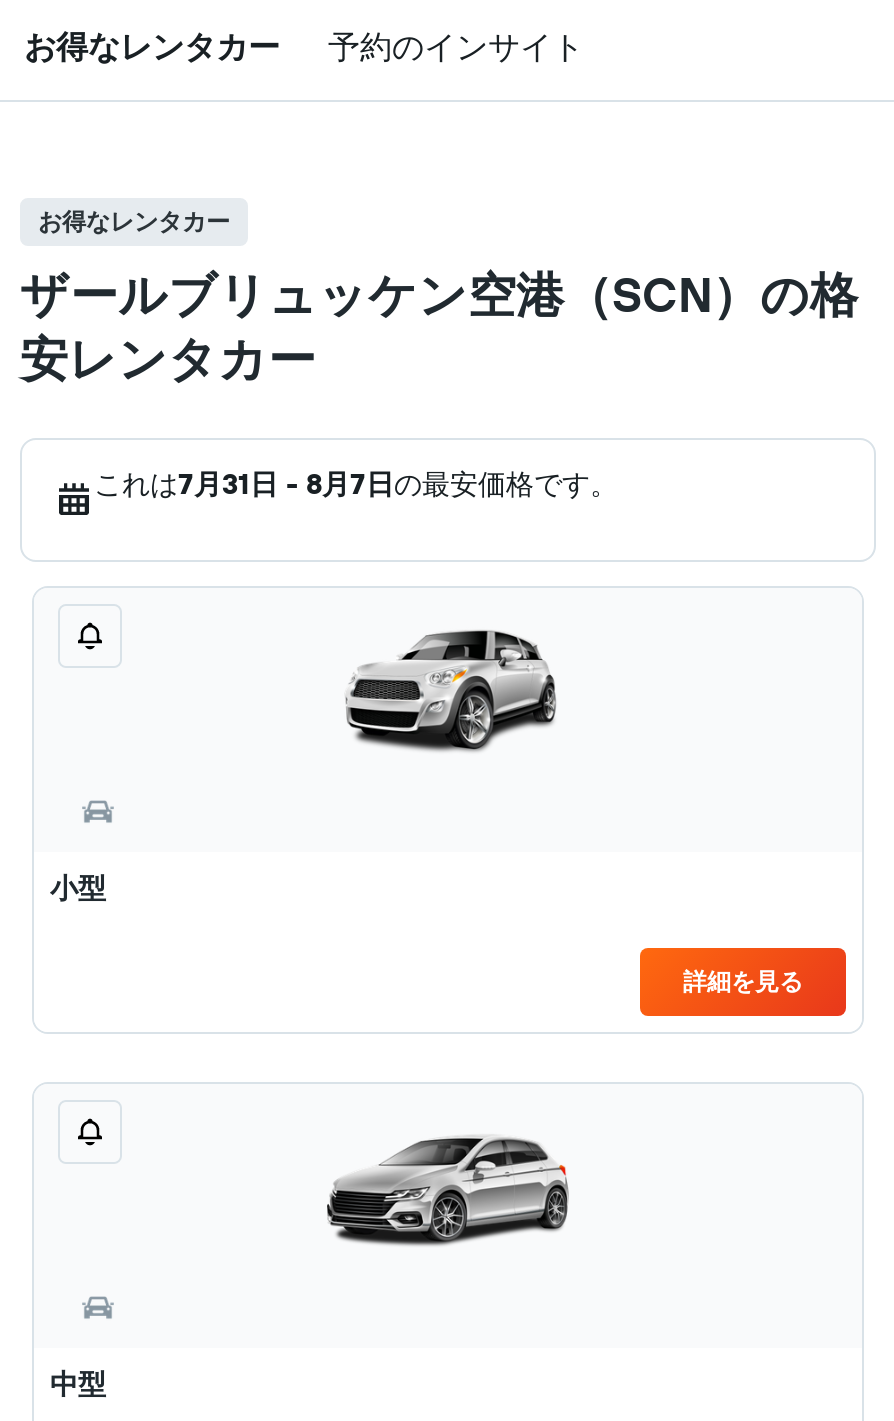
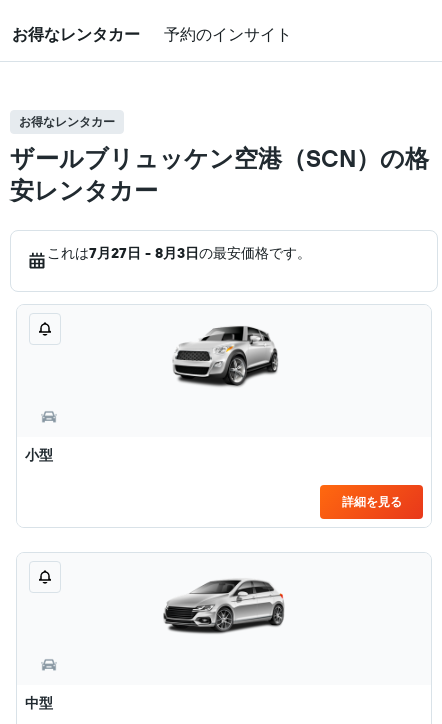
- これは7月31日 - 8月7日の最安価格です。
+ これは7月27日 - 8月3日の最安価格です。
